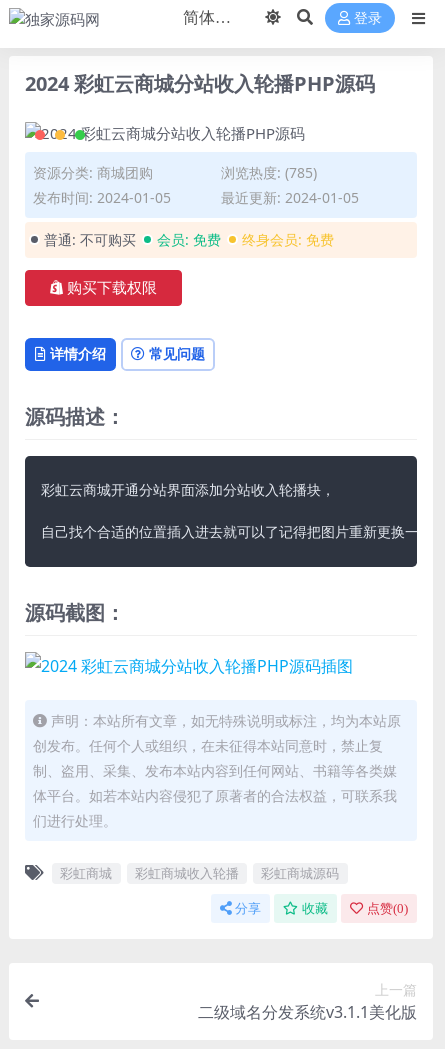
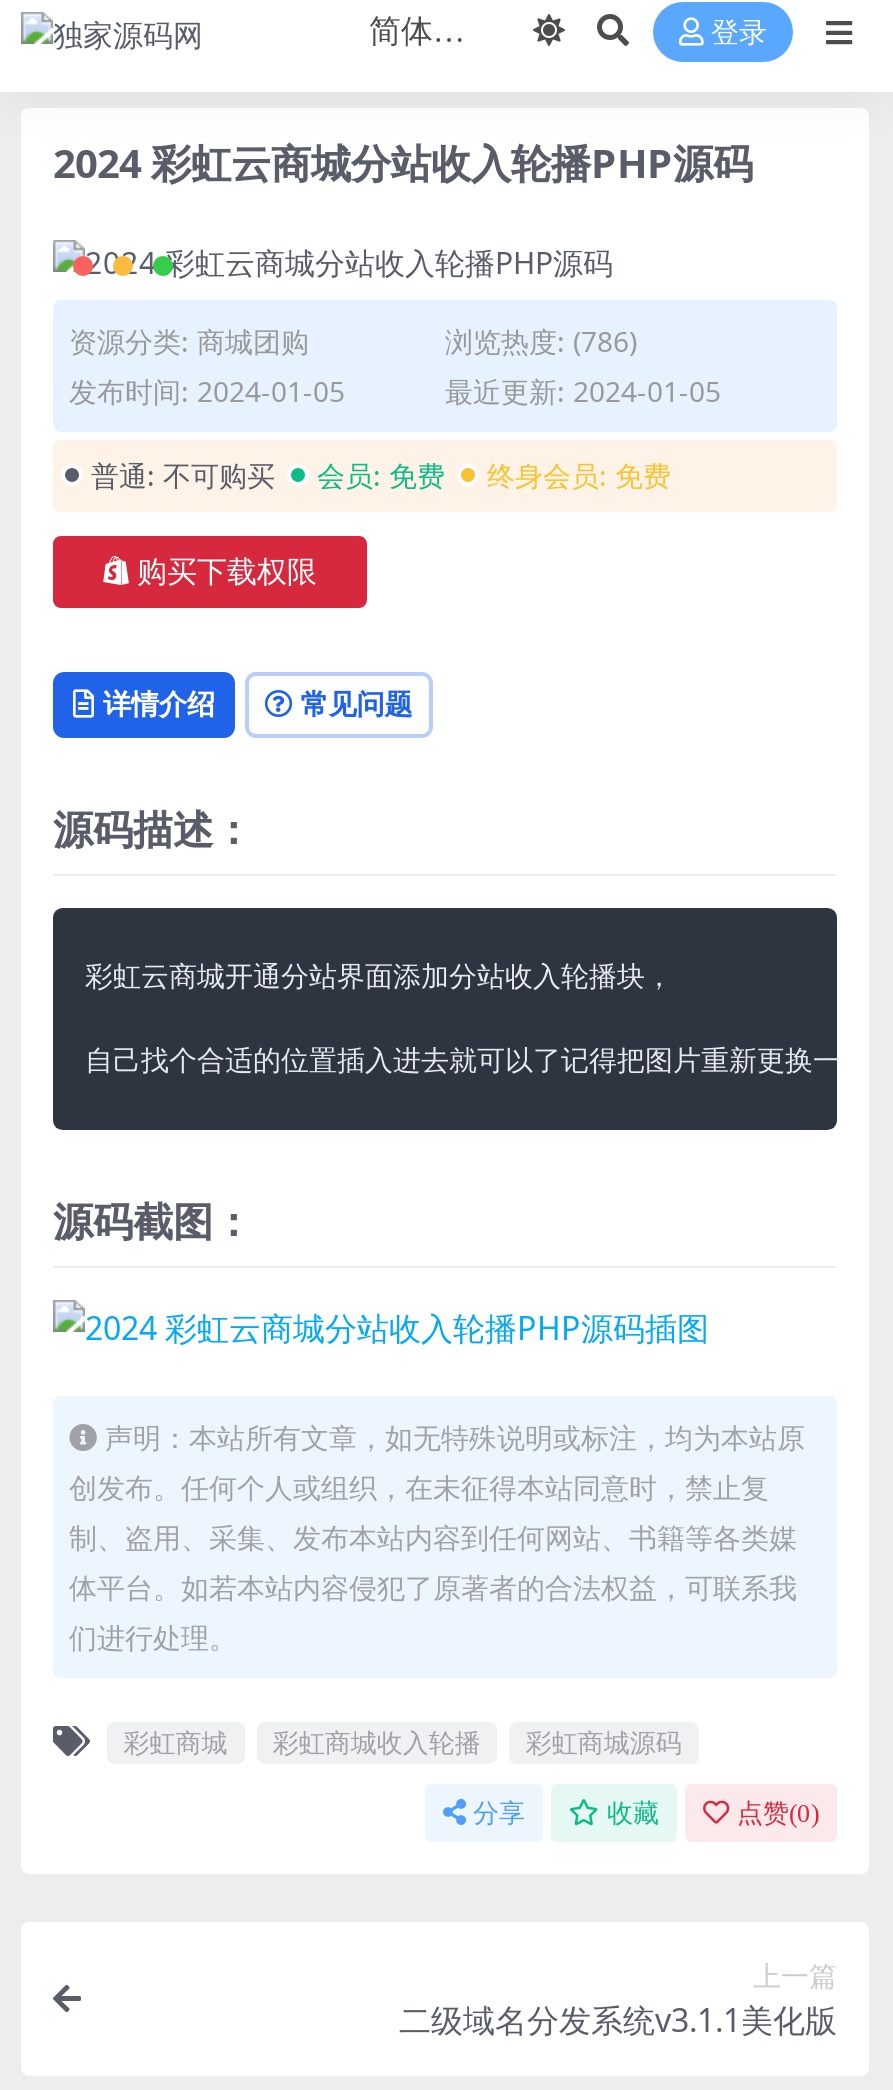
- 浏览热度: (785)
+ 浏览热度: (786)
